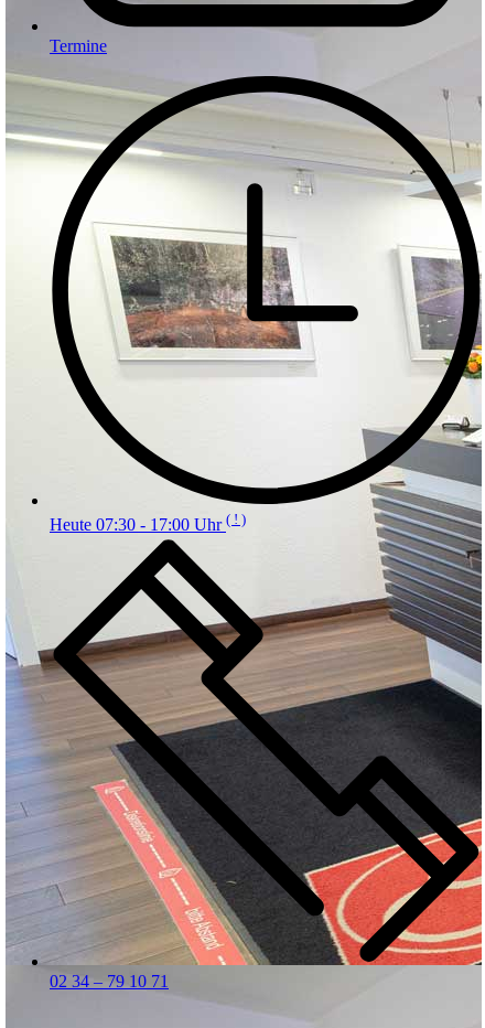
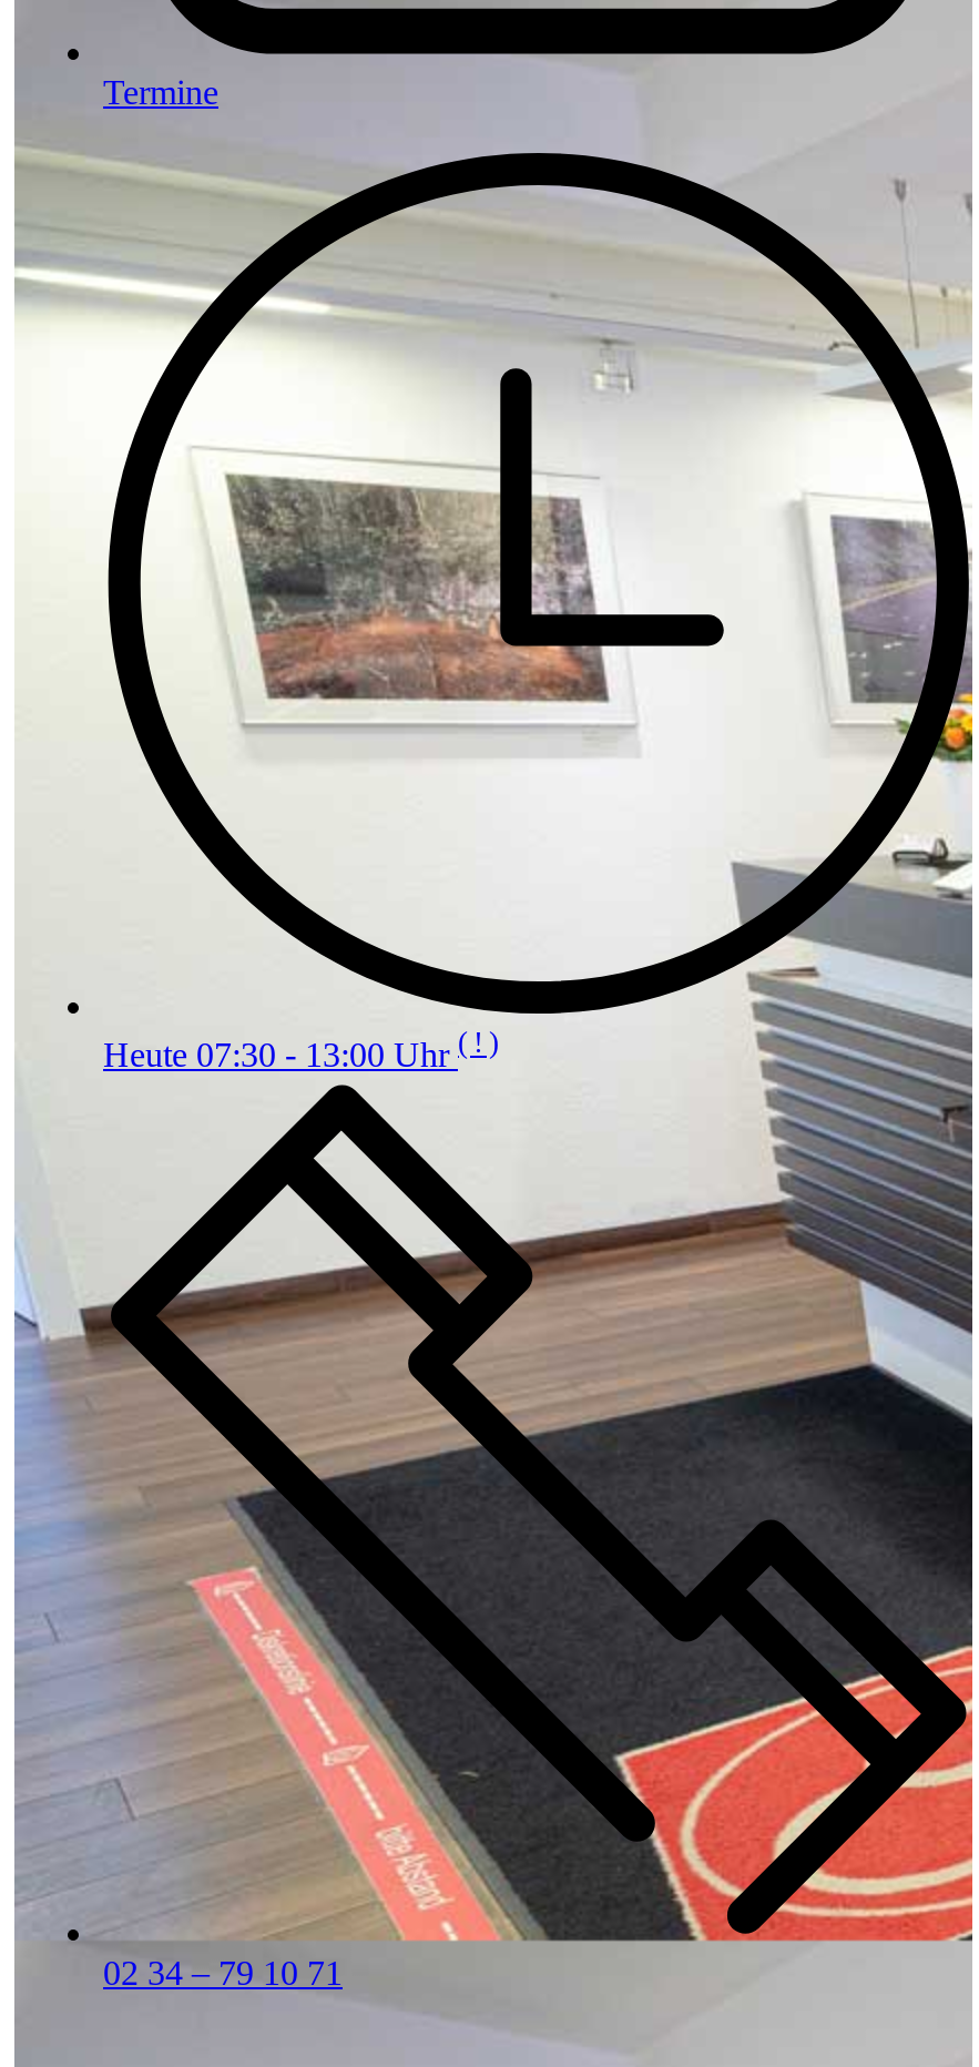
- Heute 07:30 - 17:00 Uhr( ! )
+ Heute 07:30 - 13:00 Uhr( ! )
